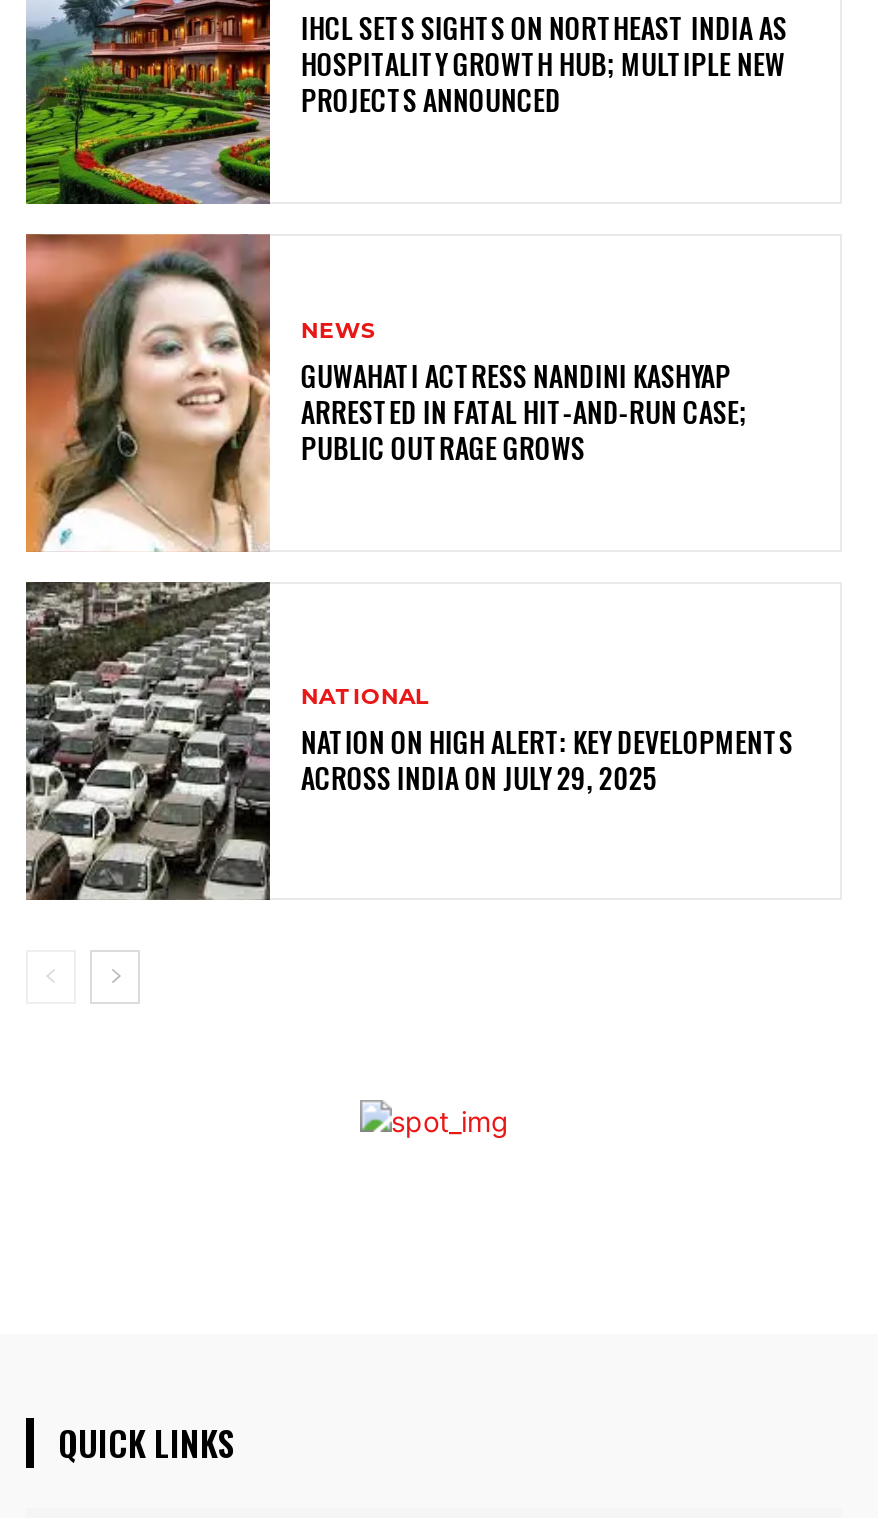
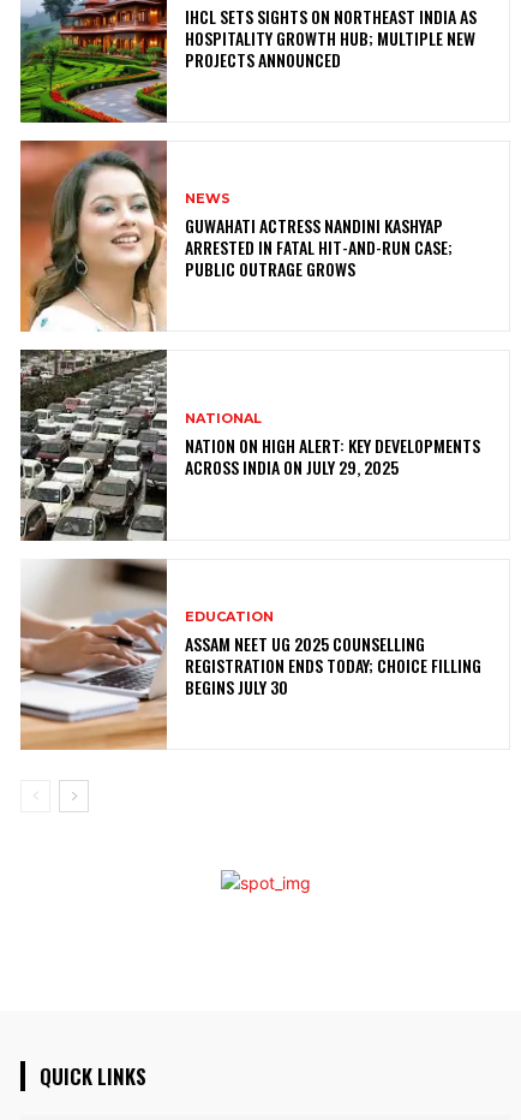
+ [image]
+ EDUCATION
+ ASSAM NEET UG 2025 COUNSELLING
+ REGISTRATION ENDS TODAY; CHOICE FILLING
+ BEGINS JULY 30
